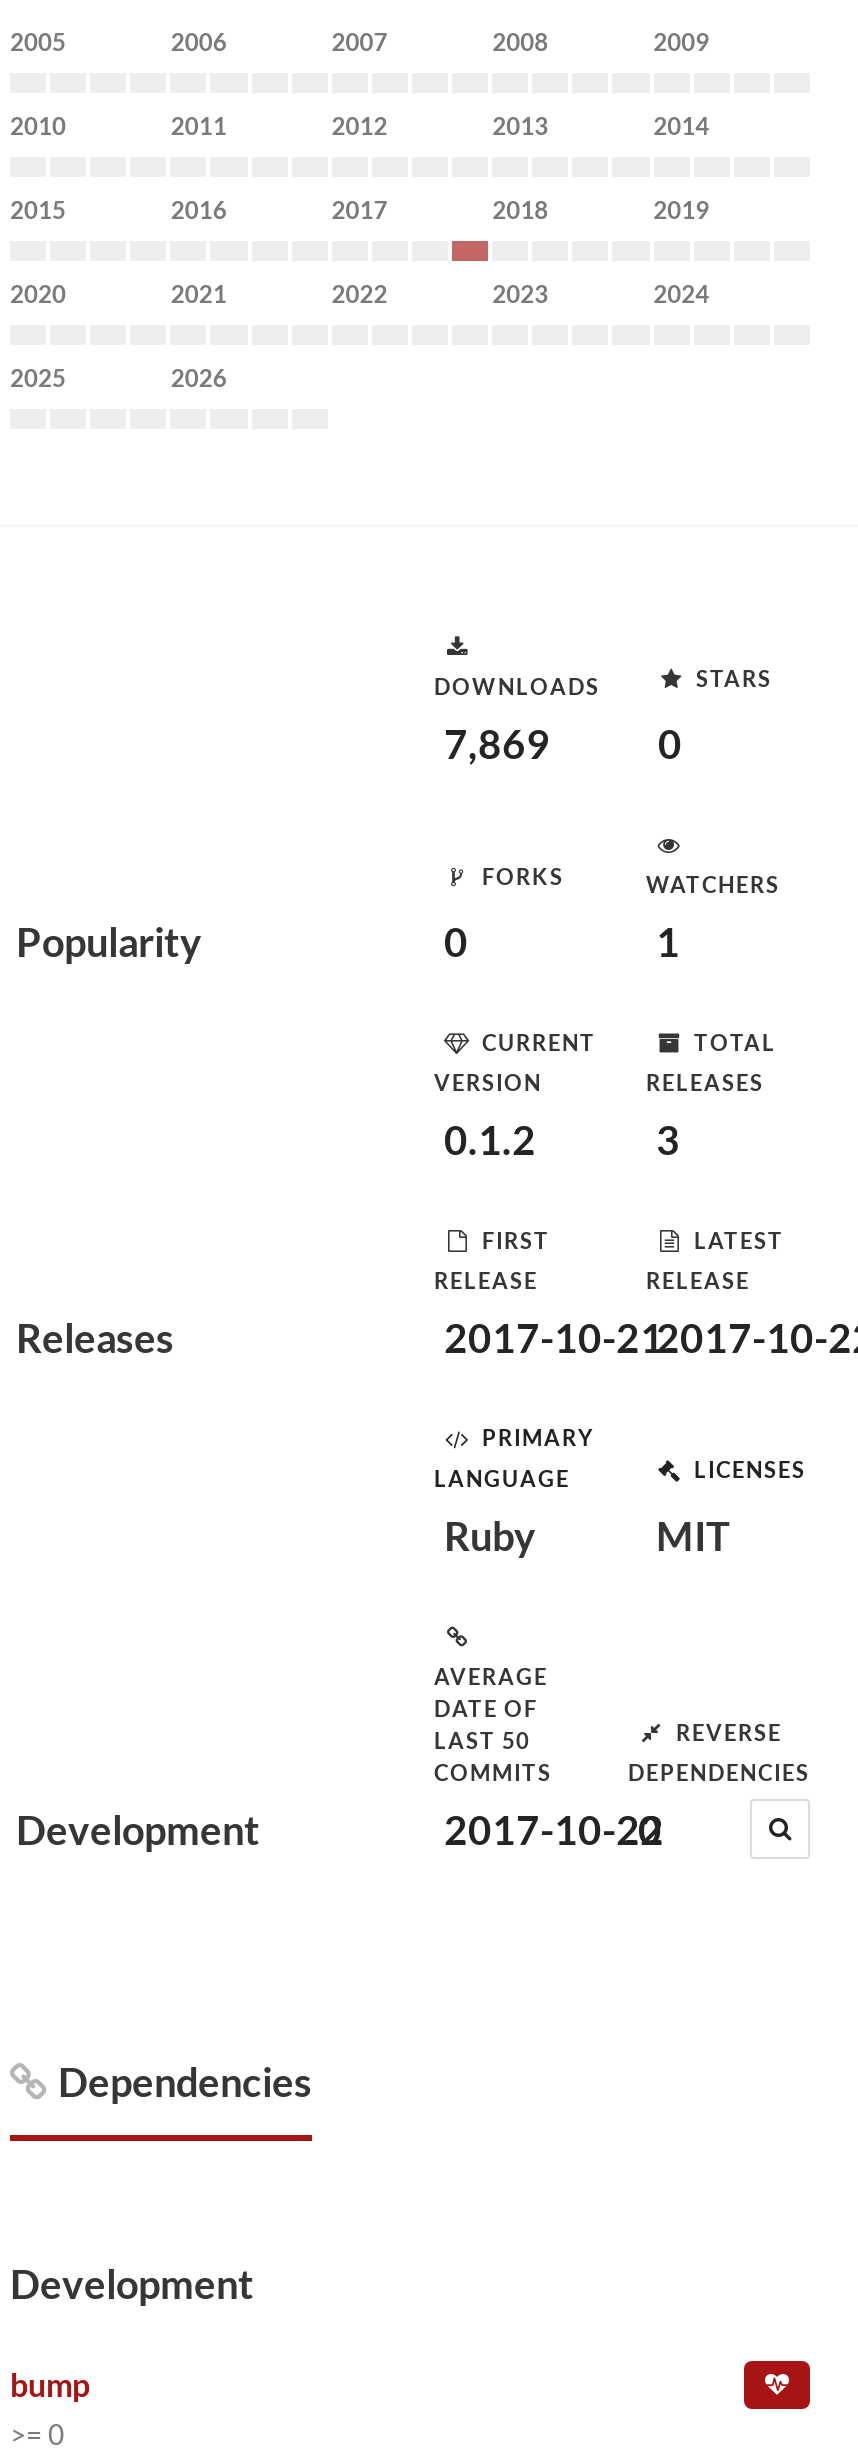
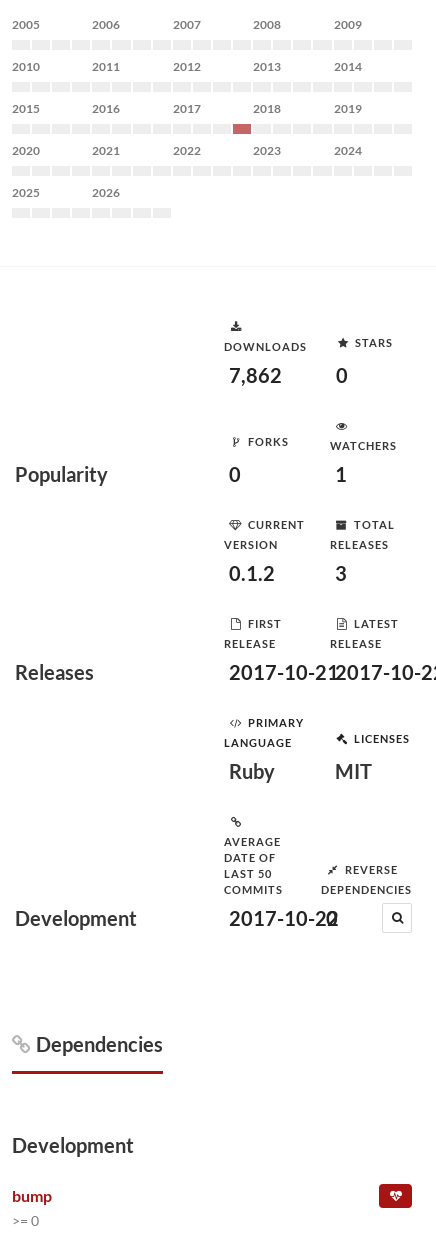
- 7,869
+ 7,862
